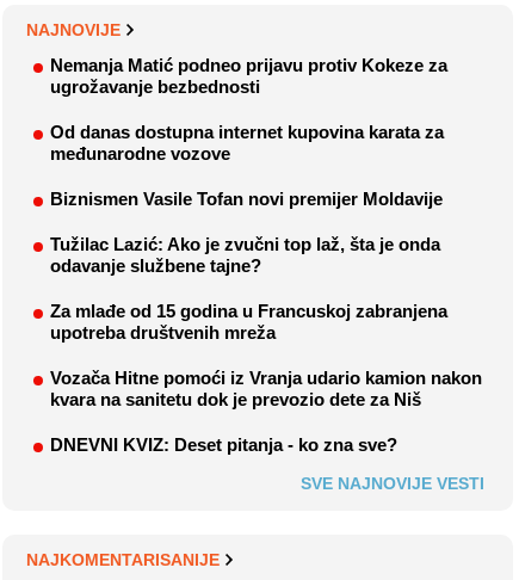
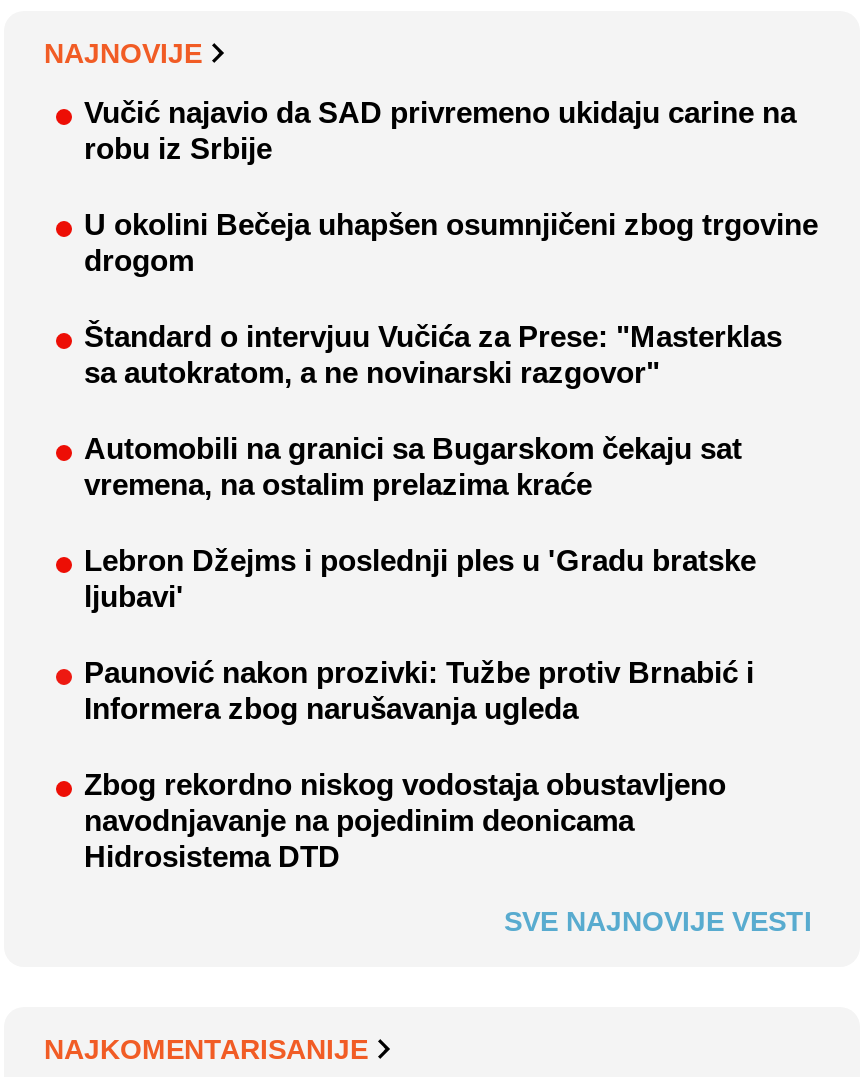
- Nemanja Matić podneo prijavu protiv Kokeze za
- ugrožavanje bezbednosti
+ Vučić najavio da SAD privremeno ukidaju carine na
+ robu iz Srbije

- Od danas dostupna internet kupovina karata za
- međunarodne vozove
+ U okolini Bečeja uhapšen osumnjičeni zbog trgovine
+ drogom

- Biznismen Vasile Tofan novi premijer Moldavije
+ Štandard o intervjuu Vučića za Prese: "Masterklas
+ sa autokratom, a ne novinarski razgovor"

- Tužilac Lazić: Ako je zvučni top laž, šta je onda
- odavanje službene tajne?
+ Automobili na granici sa Bugarskom čekaju sat
+ vremena, na ostalim prelazima kraće

- Za mlađe od 15 godina u Francuskoj zabranjena
- upotreba društvenih mreža
+ Lebron Džejms i poslednji ples u 'Gradu bratske
+ ljubavi'

- Vozača Hitne pomoći iz Vranja udario kamion nakon
- kvara na sanitetu dok je prevozio dete za Niš
+ Paunović nakon prozivki: Tužbe protiv Brnabić i
+ Informera zbog narušavanja ugleda

- DNEVNI KVIZ: Deset pitanja - ko zna sve?
+ Zbog rekordno niskog vodostaja obustavljeno
+ navodnjavanje na pojedinim deonicama
+ Hidrosistema DTD
